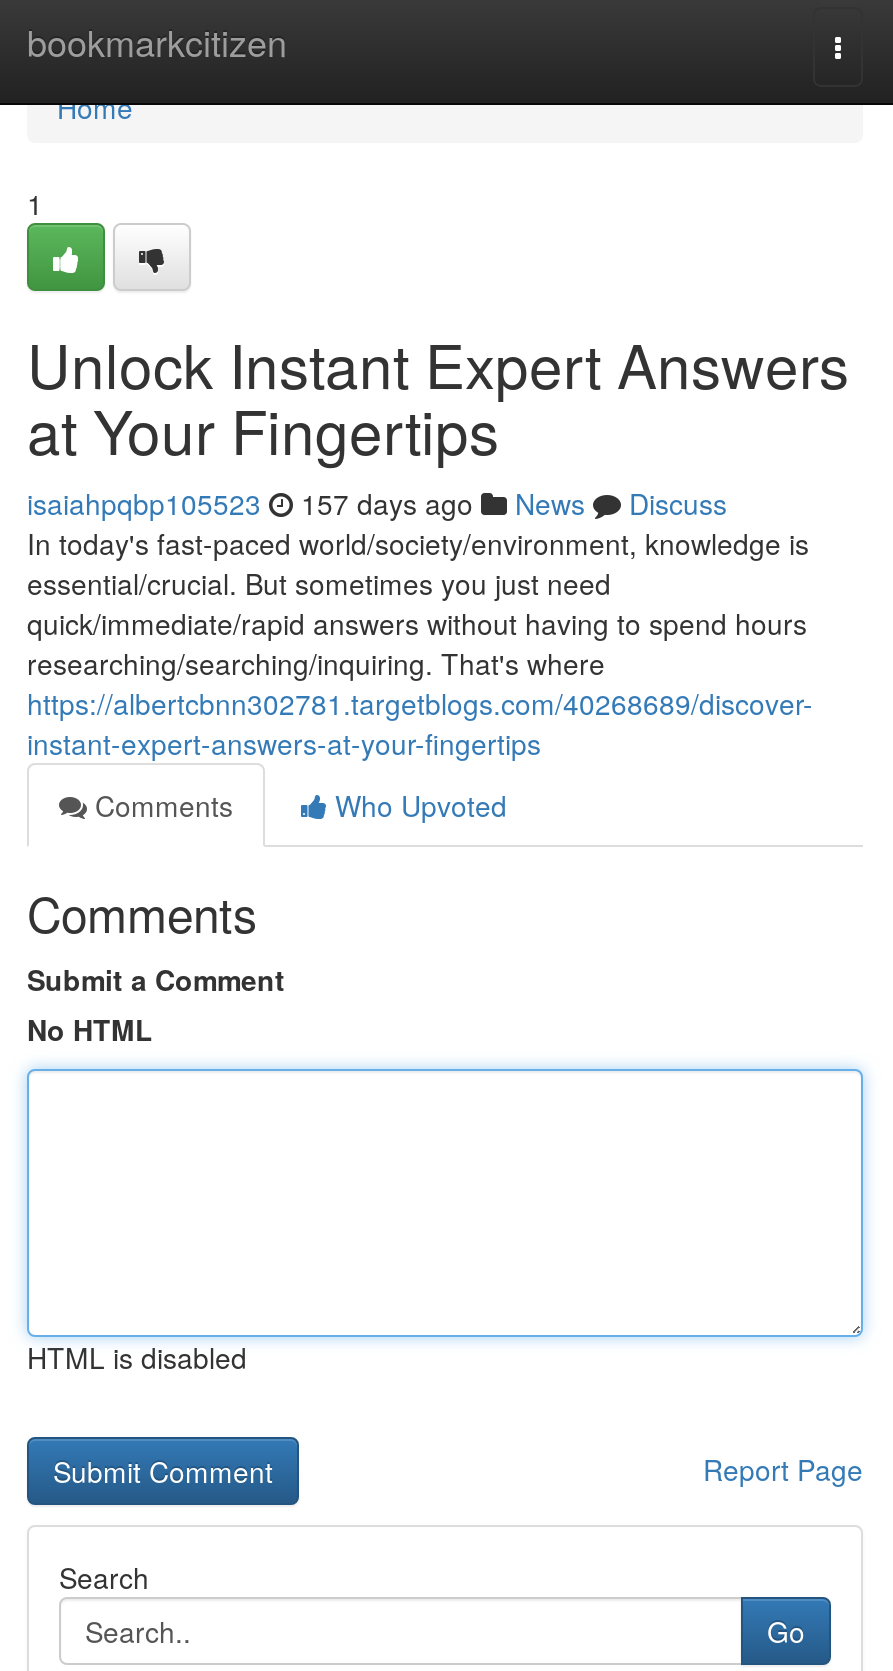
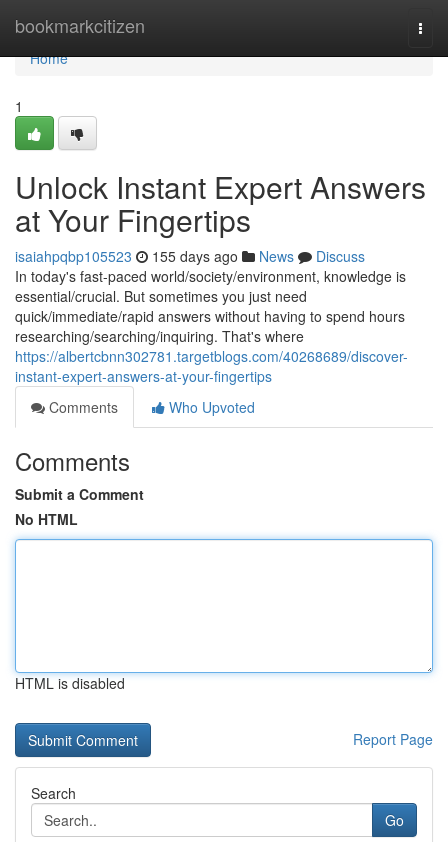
- isaiahpqbp105523 157 days ago News Discuss
+ isaiahpqbp105523 155 days ago News Discuss
